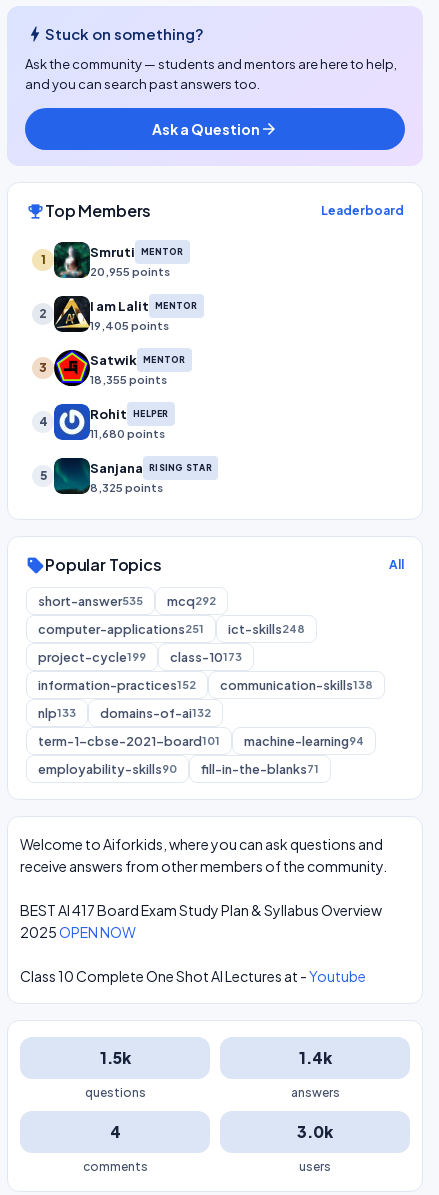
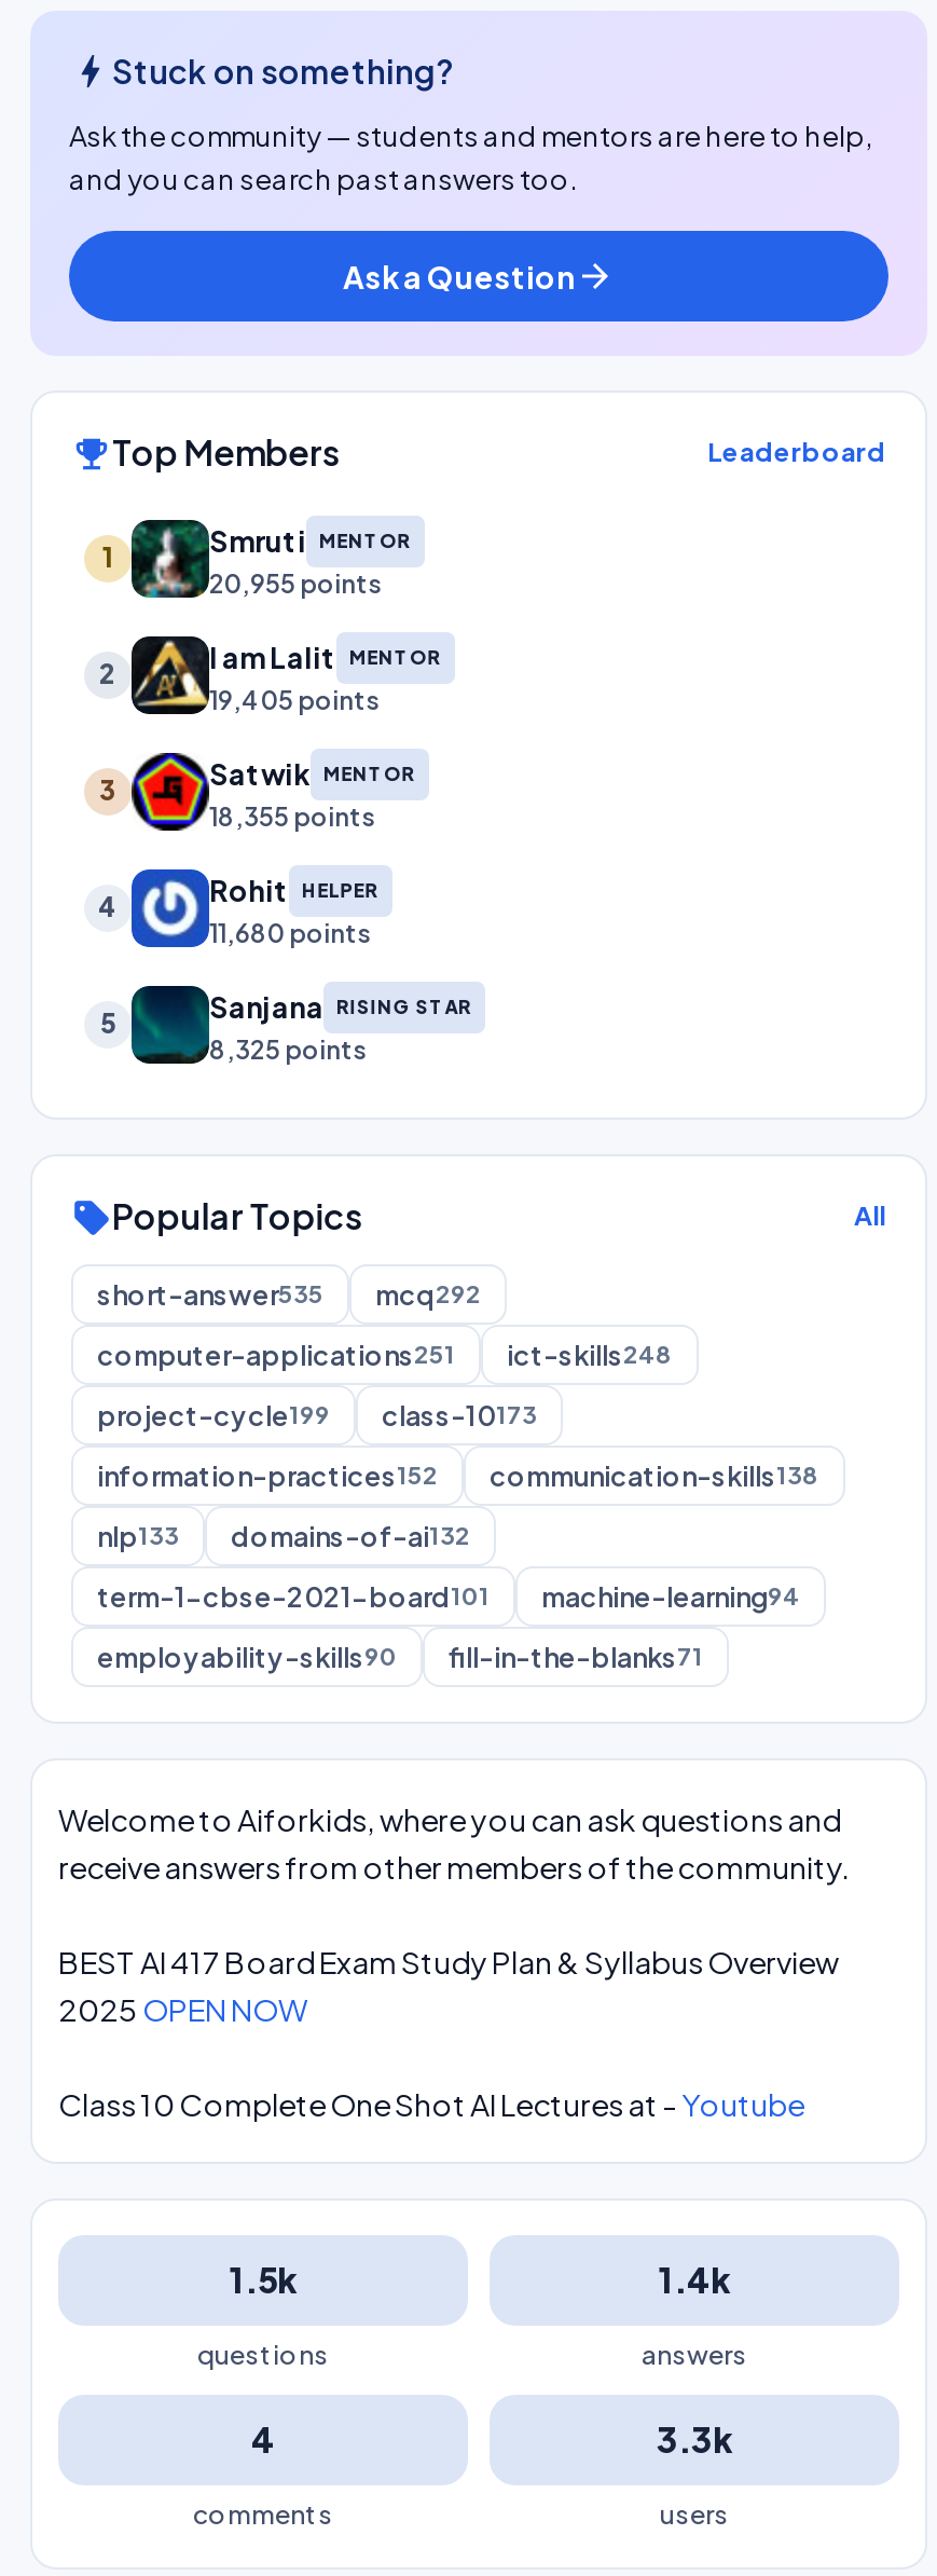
- 3.0k
+ 3.3k
